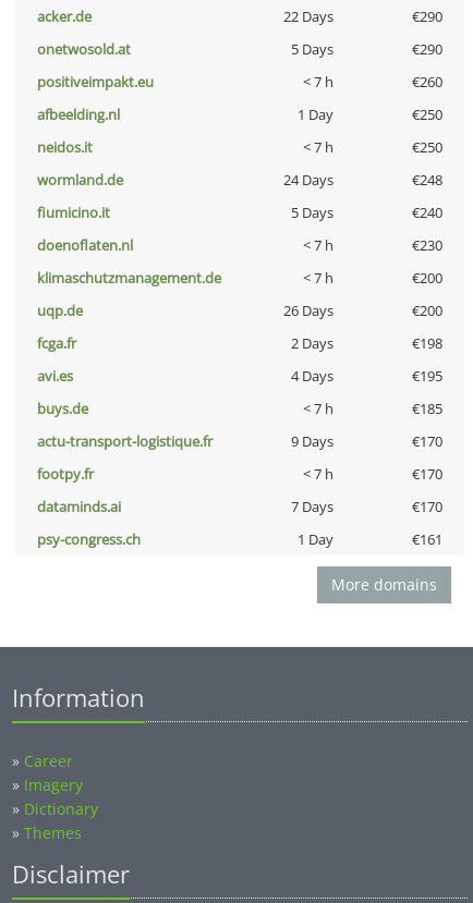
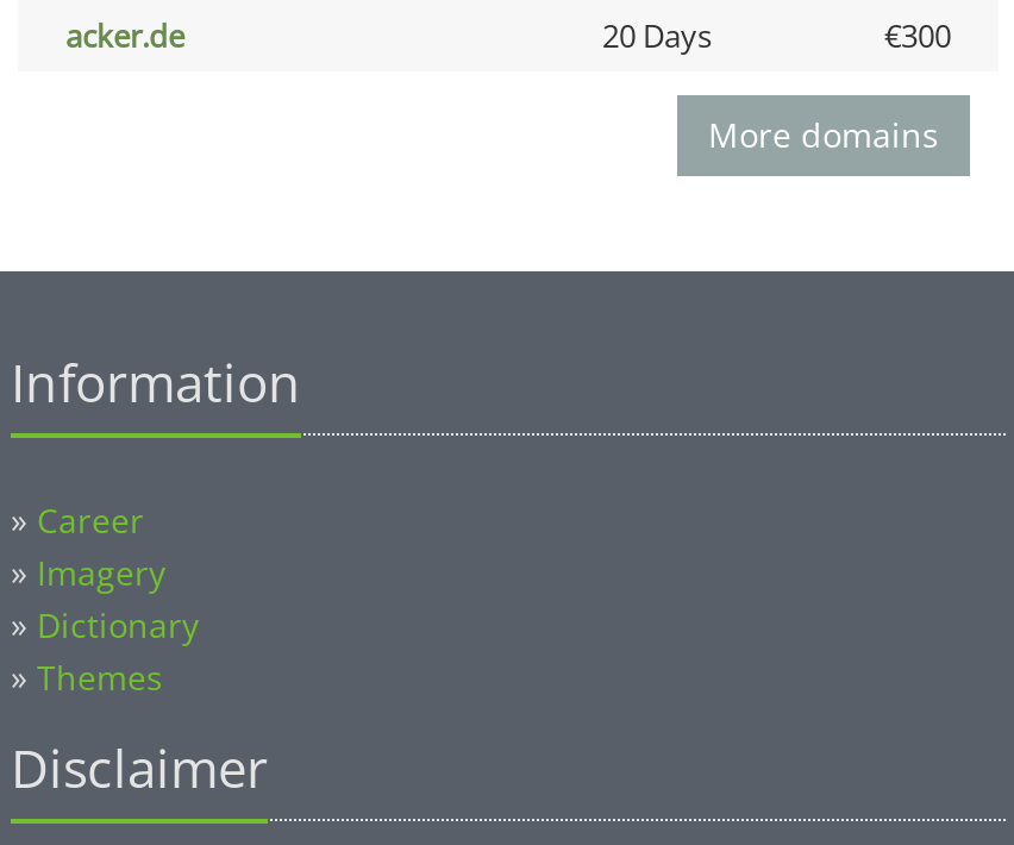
- 22 Days
- €290
- onetwosold.at
- 5 Days
- €290
- positiveimpakt.eu
- < 7 h
- €260
- afbeelding.nl
- 1 Day
- €250
- neidos.it
- < 7 h
- €250
- wormland.de
- 24 Days
- €248
- fiumicino.it
- 5 Days
- €240
- doenoflaten.nl
- < 7 h
- €230
- klimaschutzmanagement.de
- < 7 h
- €200
- uqp.de
- 26 Days
- €200
- fcga.fr
- 2 Days
- €198
- avi.es
- 4 Days
- €195
- buys.de
- < 7 h
- €185
- actu-transport-logistique.fr
- 9 Days
- €170
- footpy.fr
- < 7 h
- €170
- dataminds.ai
- 7 Days
- €170
- psy-congress.ch
- 1 Day
- €161
+ 20 Days
+ €300
